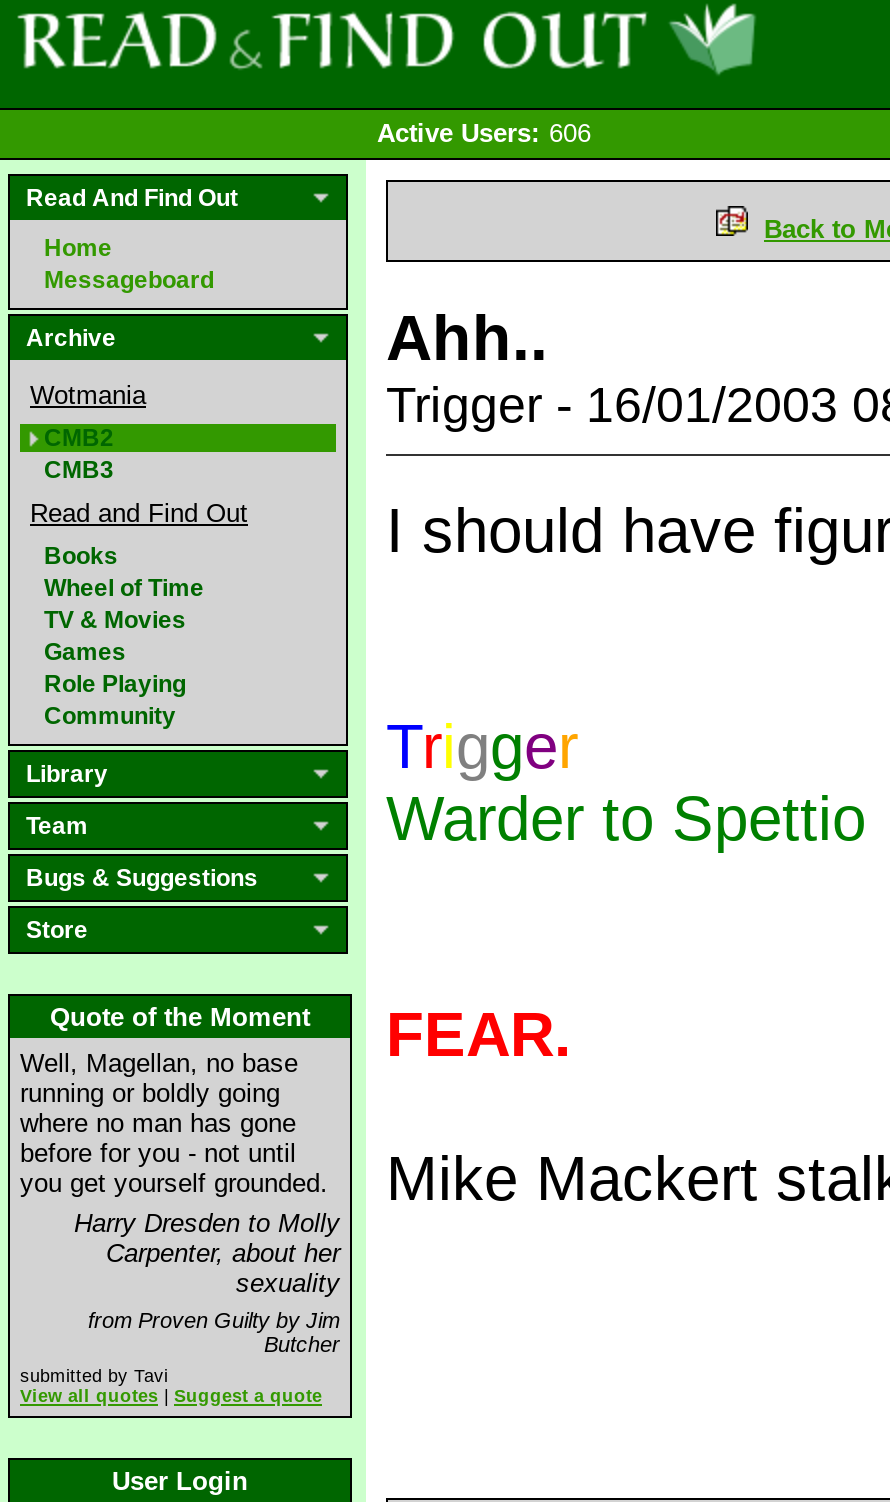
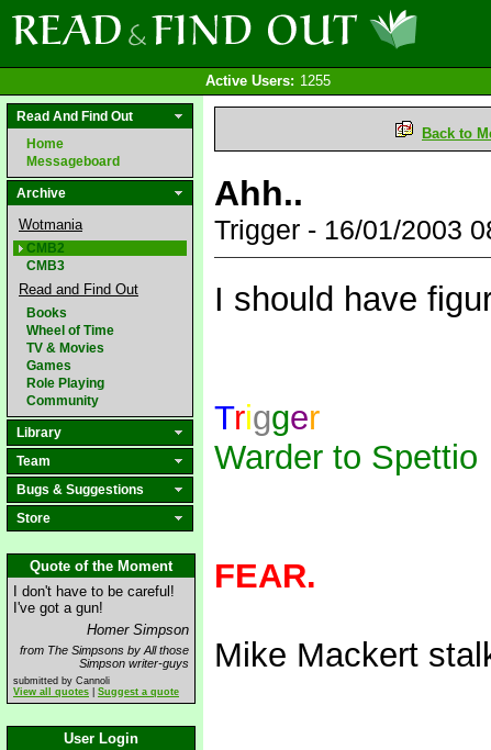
- Active Users: 606
+ Active Users: 1255

- Well, Magellan, no base
- running or boldly going
- where no man has gone
- before for you - not until
- you get yourself grounded.
- Harry Dresden to Molly
- Carpenter, about her
- sexuality
- from Proven Guilty by Jim
- Butcher
- submitted by Tavi
+ I don't have to be careful!
+ I've got a gun!
+ Homer Simpson
+ from The Simpsons by All those
+ Simpson writer-guys
+ submitted by Cannoli
